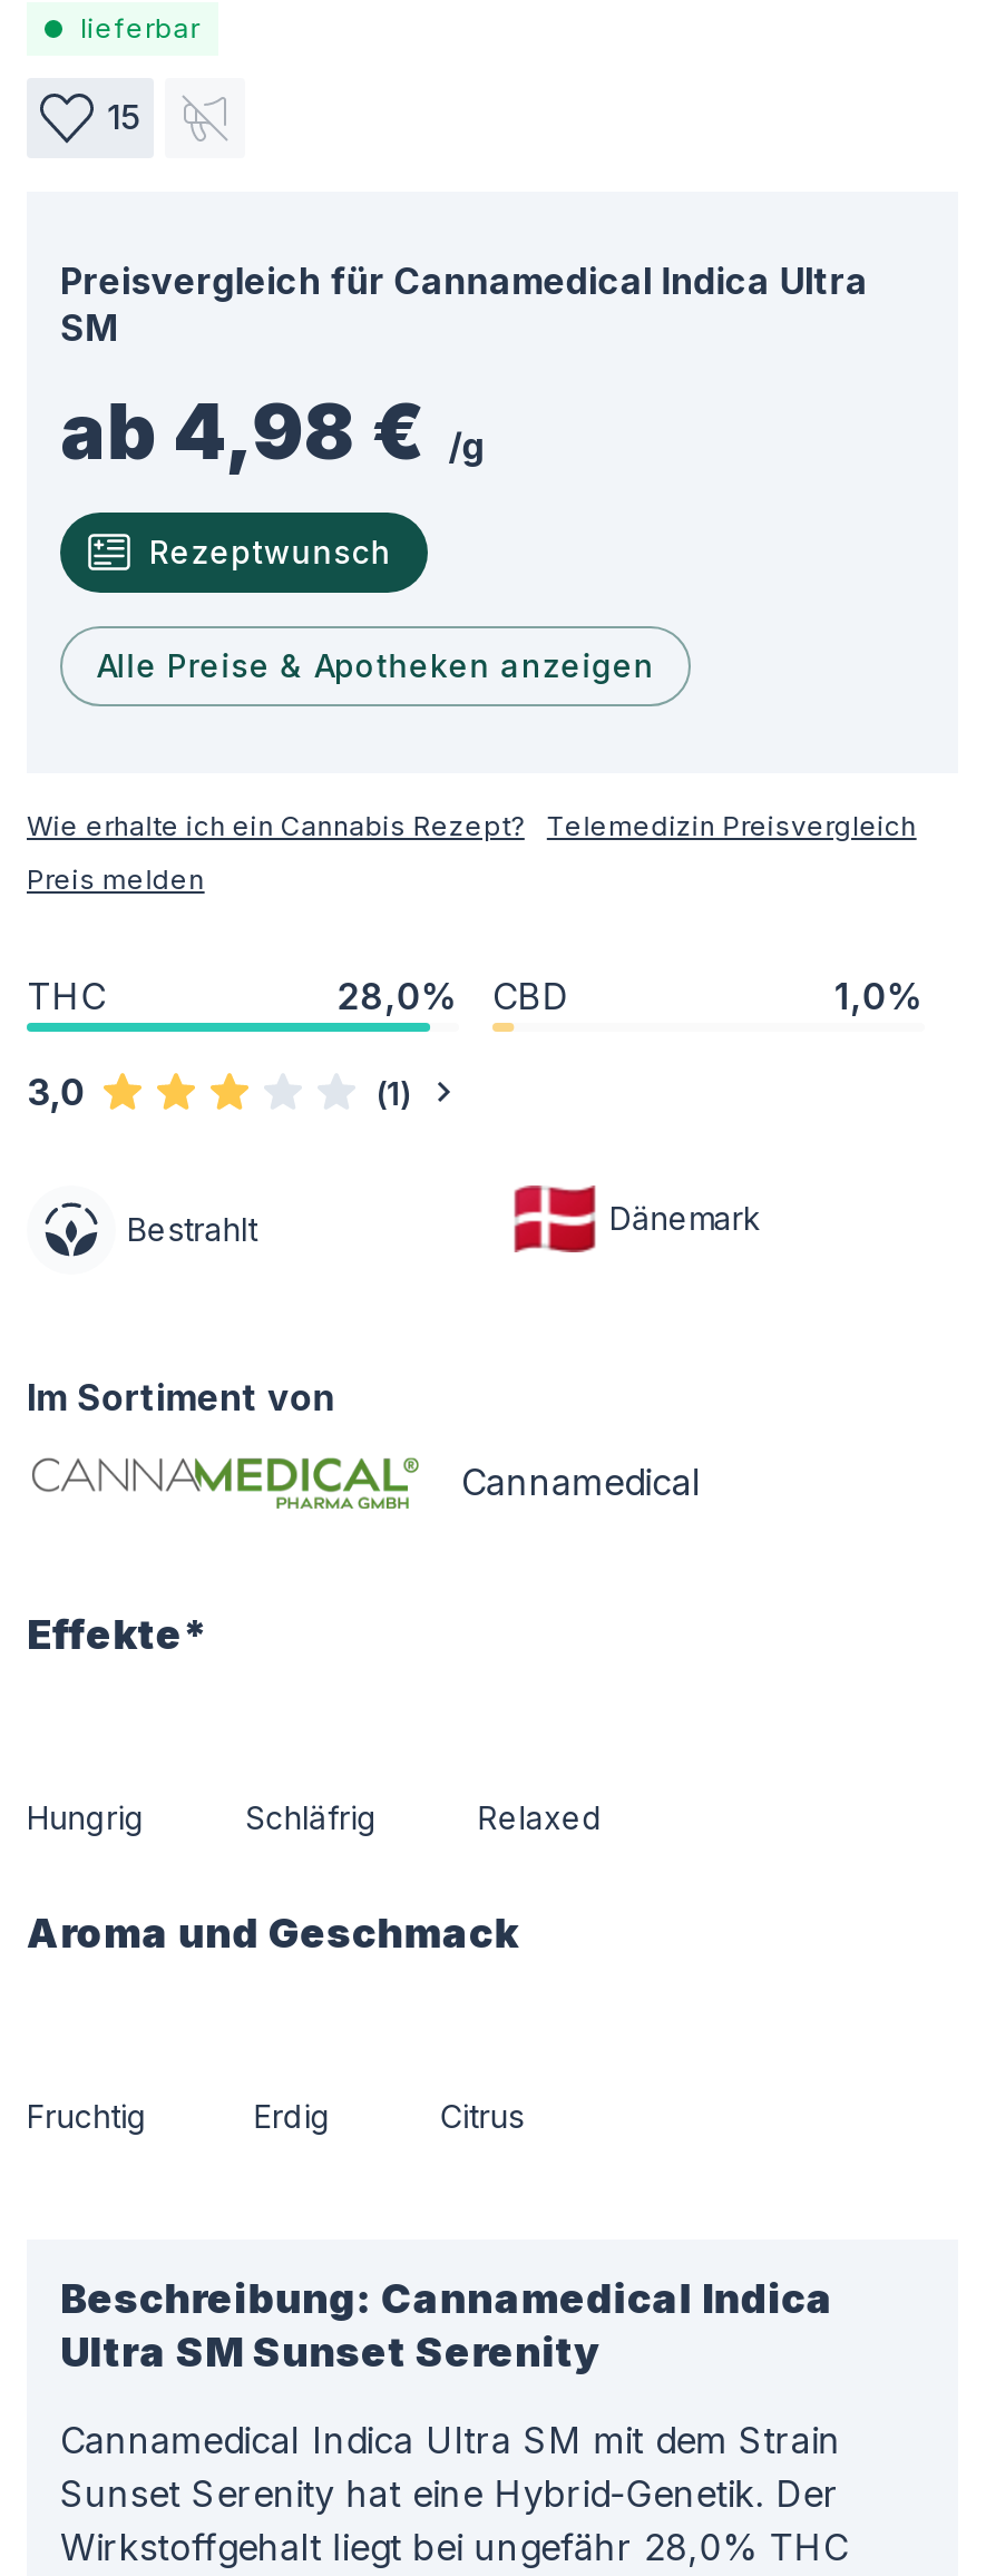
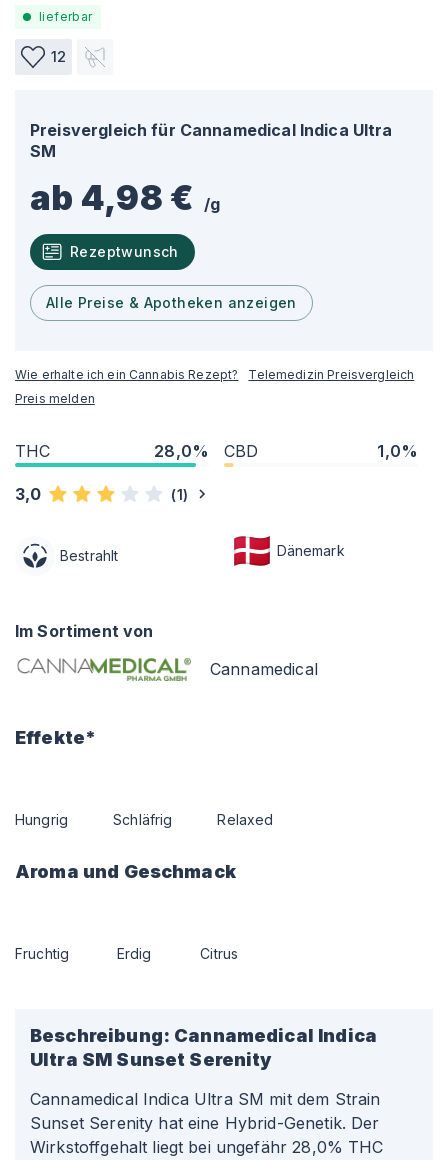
- 15
+ 12
